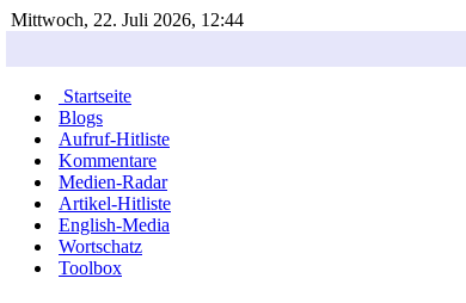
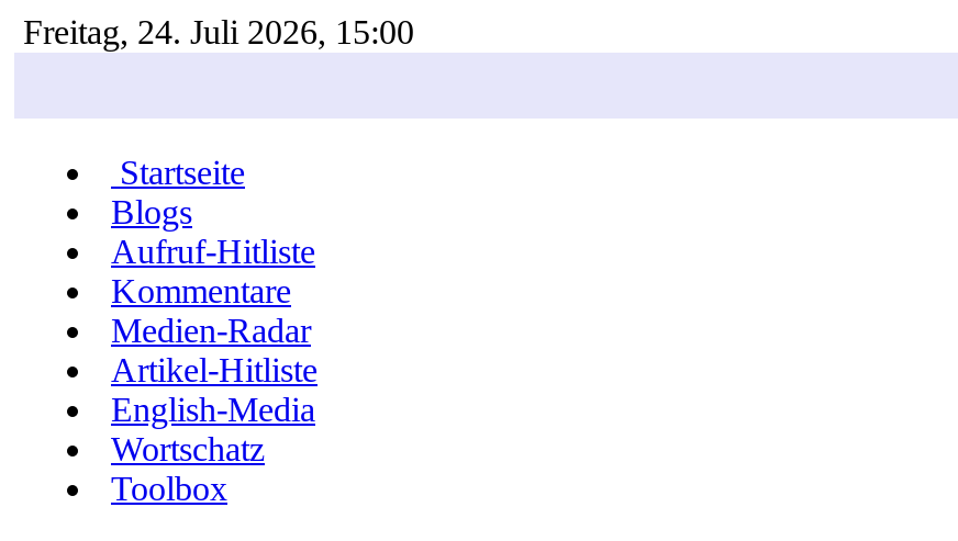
- Mittwoch, 22. Juli 2026, 12:44
+ Freitag, 24. Juli 2026, 15:00
